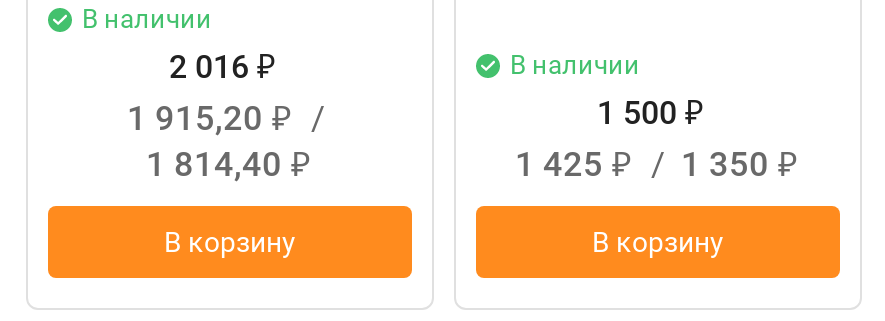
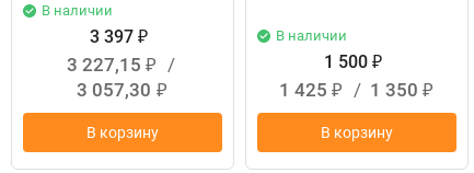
- 2 016 ₽
+ 3 397 ₽

- 1 915,20 ₽ /
+ 3 227,15 ₽ /

- 1 814,40 ₽
+ 3 057,30 ₽
